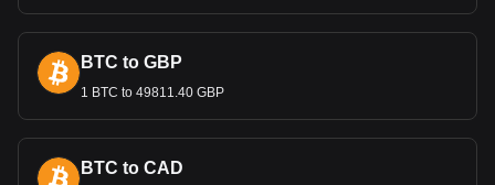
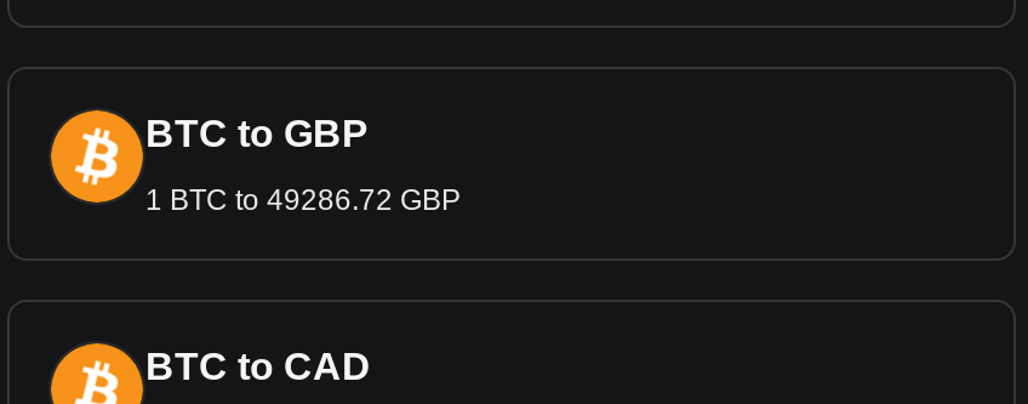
- 1 BTC to 49811.40 GBP
+ 1 BTC to 49286.72 GBP
